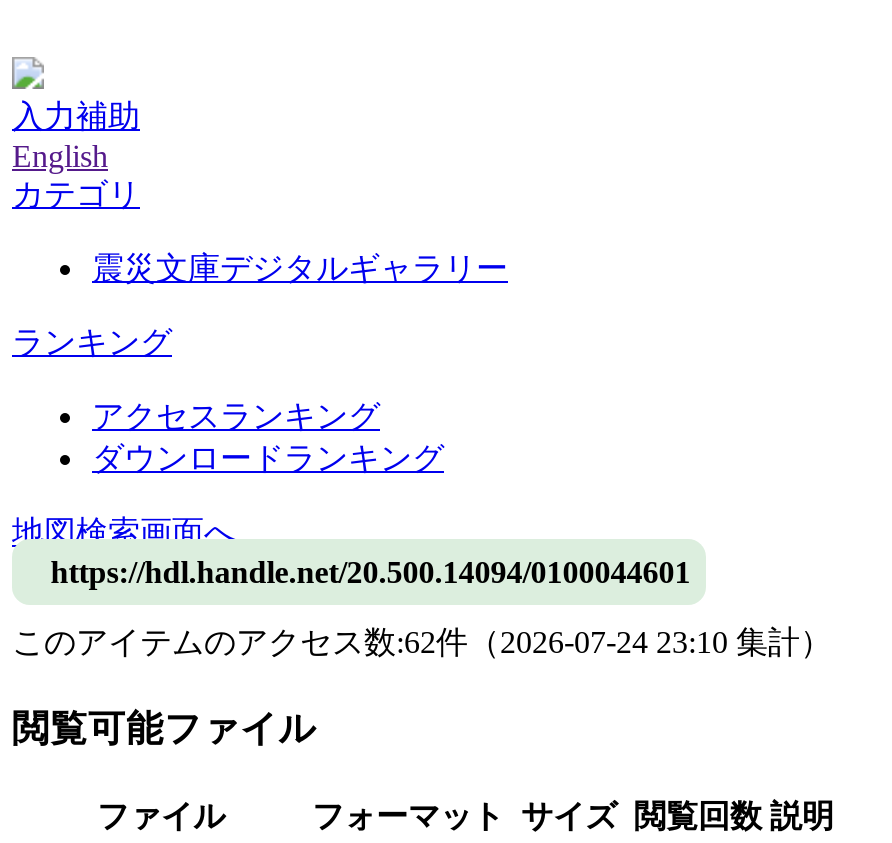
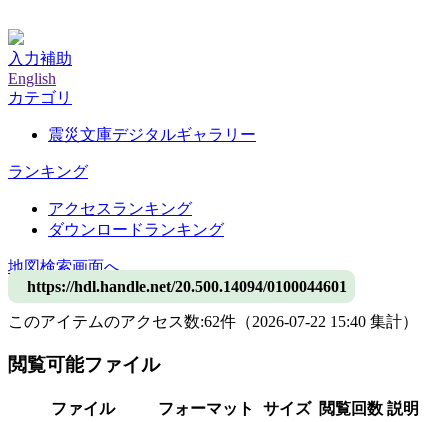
- このアイテムのアクセス数:62件（2026-07-24 23:10 集計）
+ このアイテムのアクセス数:62件（2026-07-22 15:40 集計）
